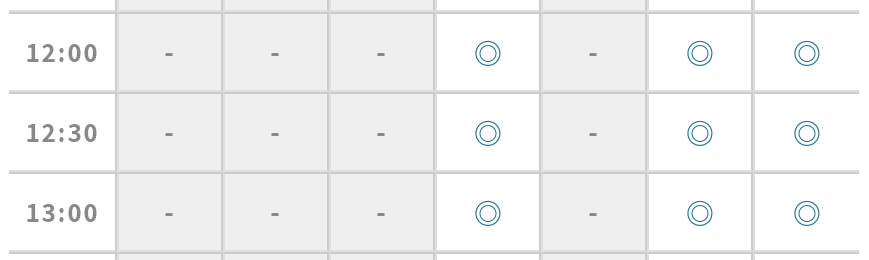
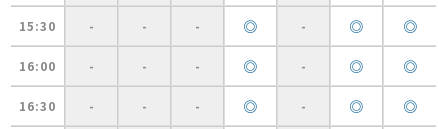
- 12:00
+ 15:30

- 12:30
+ 16:00

- 13:00
+ 16:30
